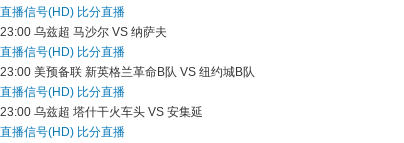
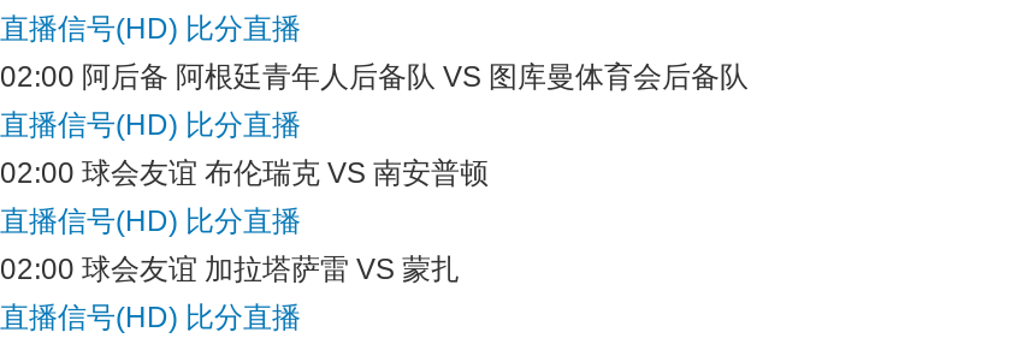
- 23:00 乌兹超马沙尔 VS 纳萨夫
+ 02:00 阿后备阿根廷青年人后备队 VS 图库曼体育会后备队

- 23:00 美预备联新英格兰革命B队 VS 纽约城B队
+ 02:00 球会友谊布伦瑞克 VS 南安普顿

- 23:00 乌兹超塔什干火车头 VS 安集延
+ 02:00 球会友谊加拉塔萨雷 VS 蒙扎
